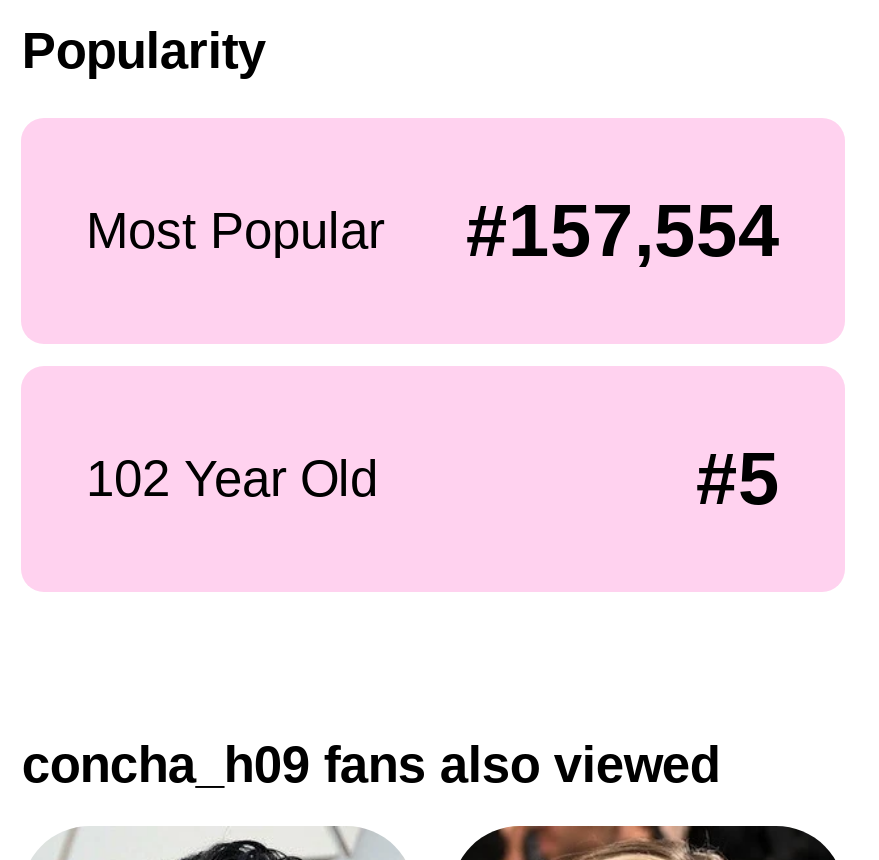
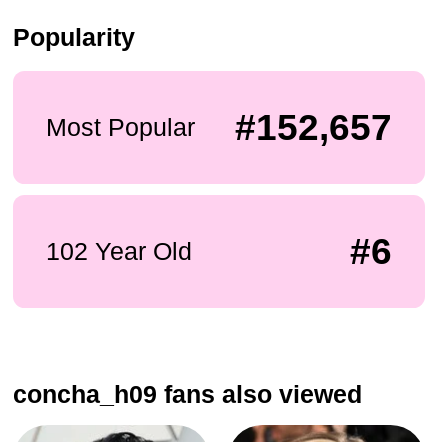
- Most Popular #157,554
+ Most Popular #152,657

- #5
+ #6
